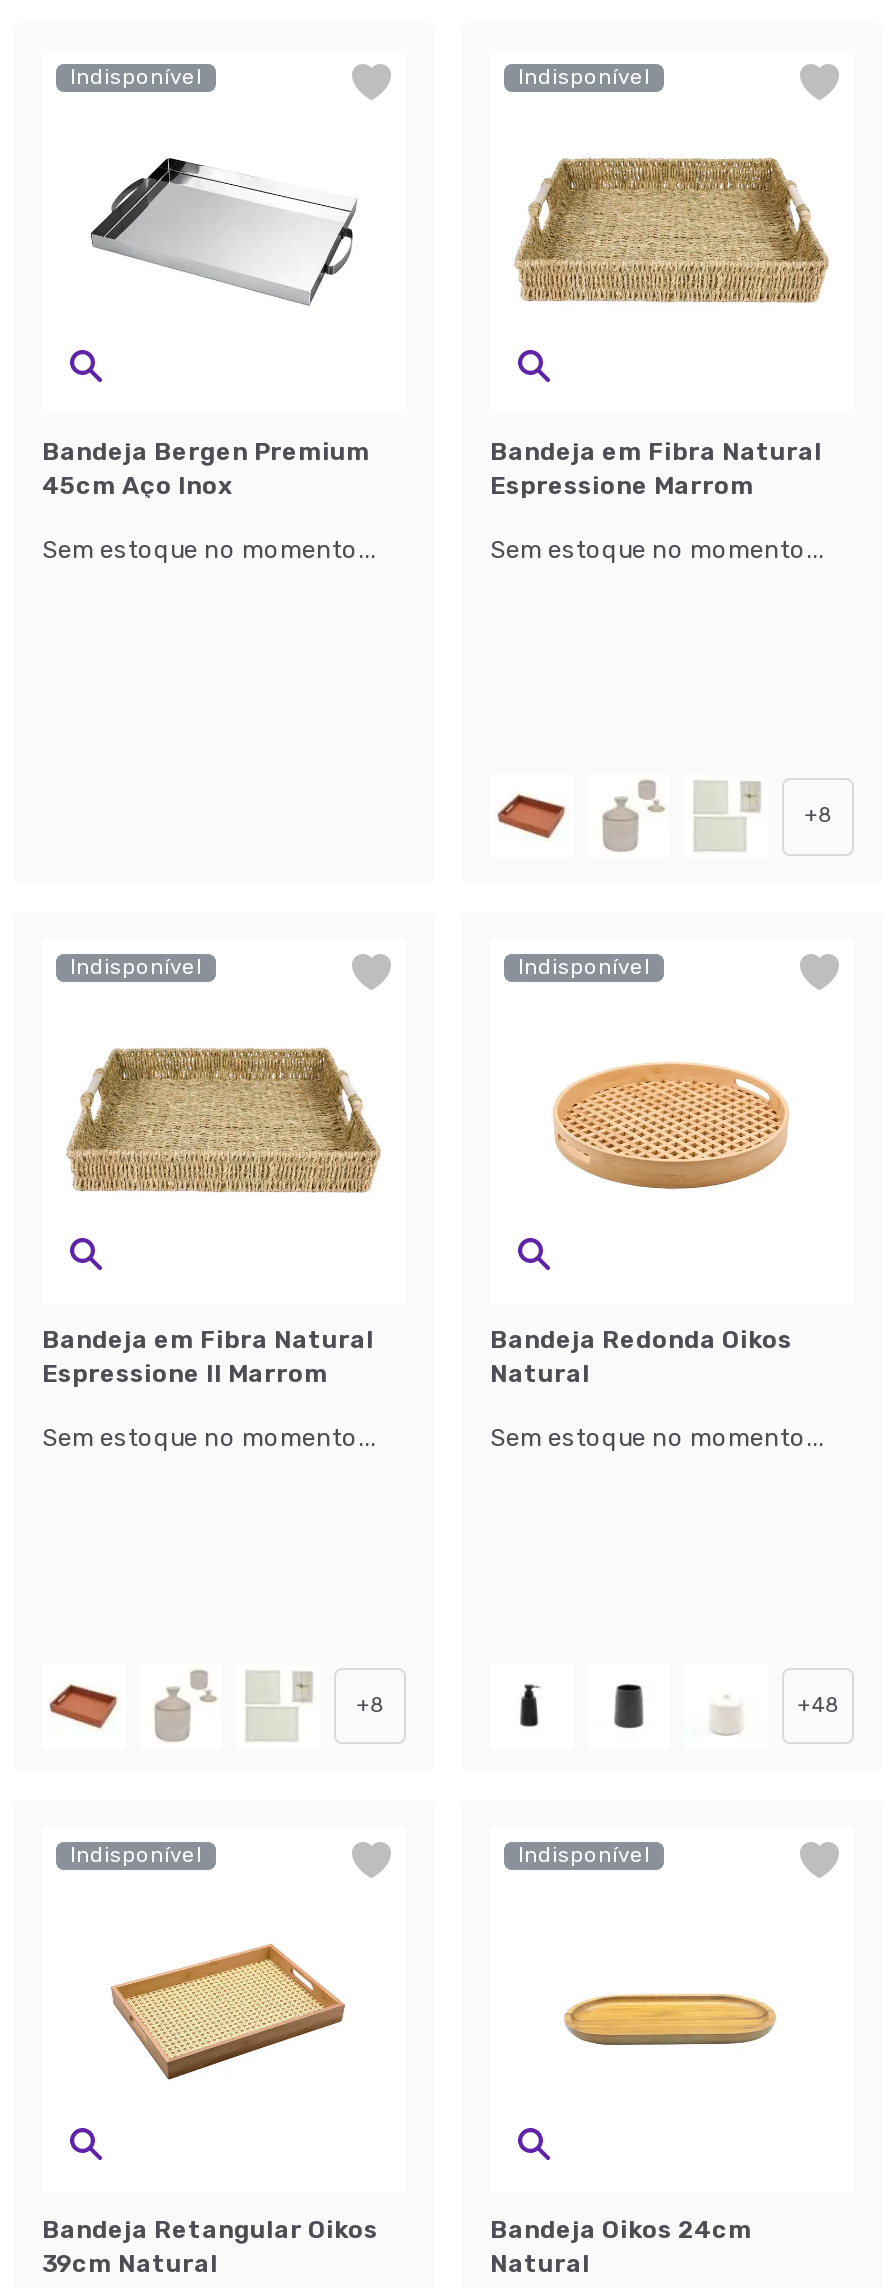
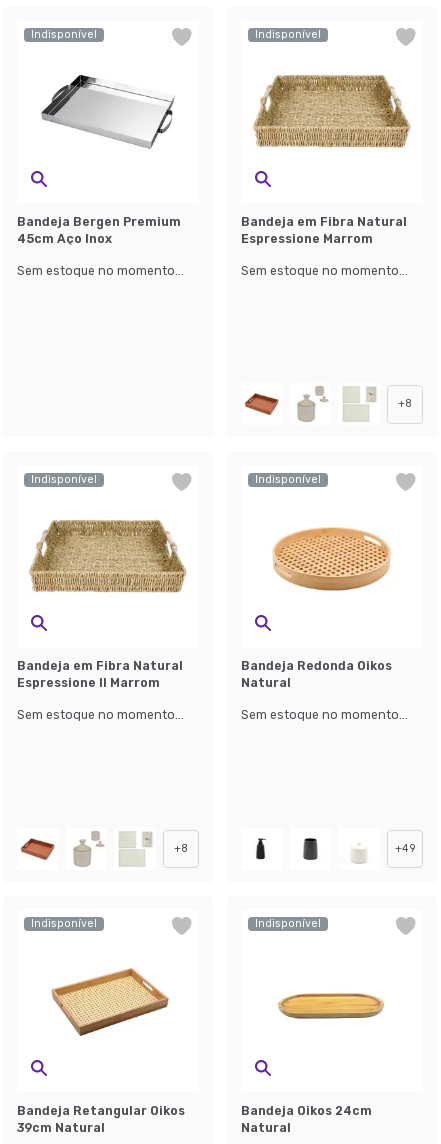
- +48
+ +49
